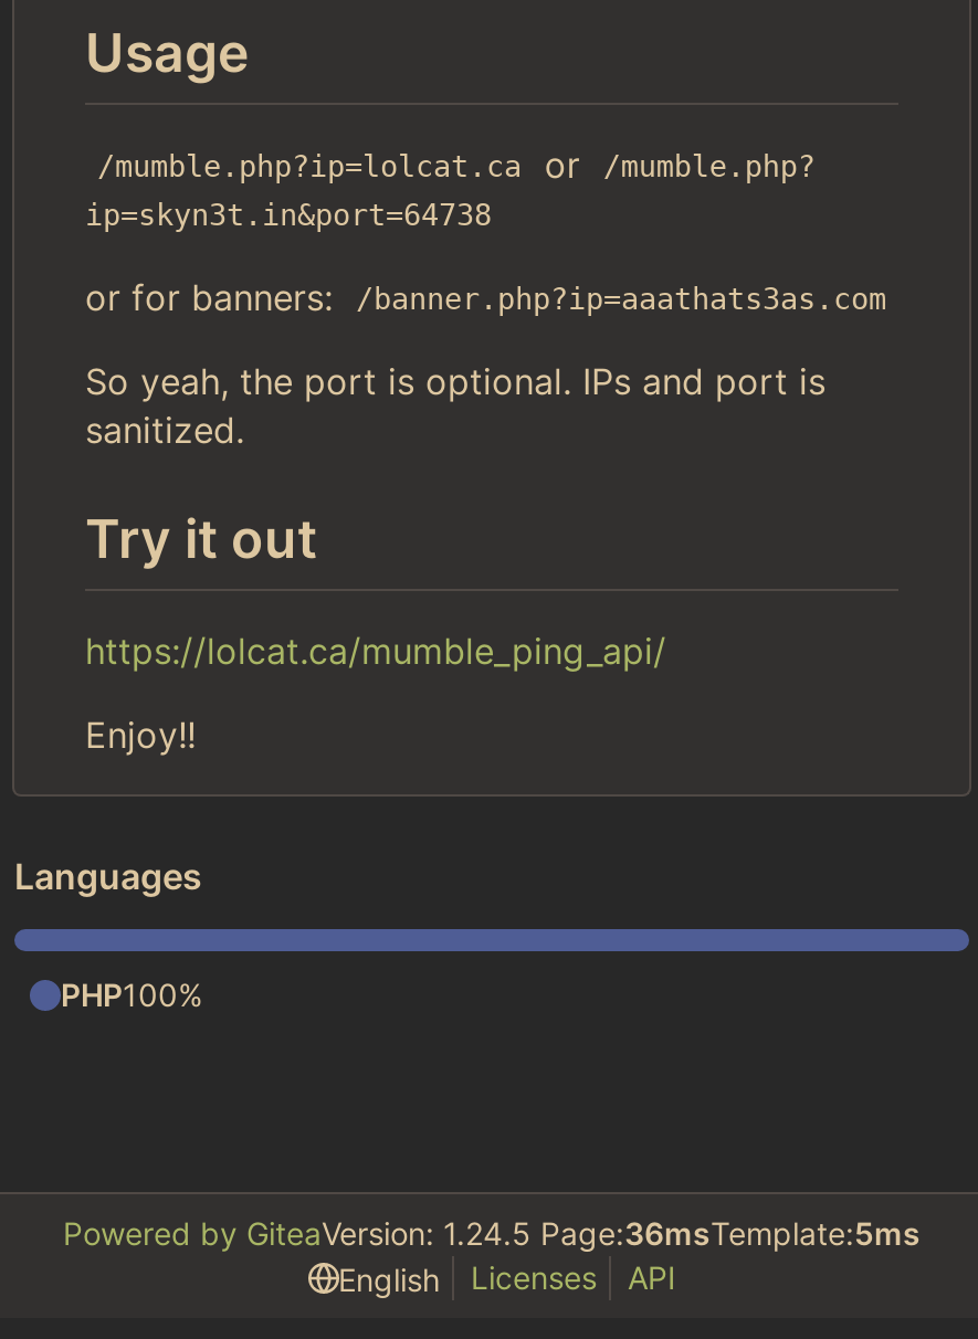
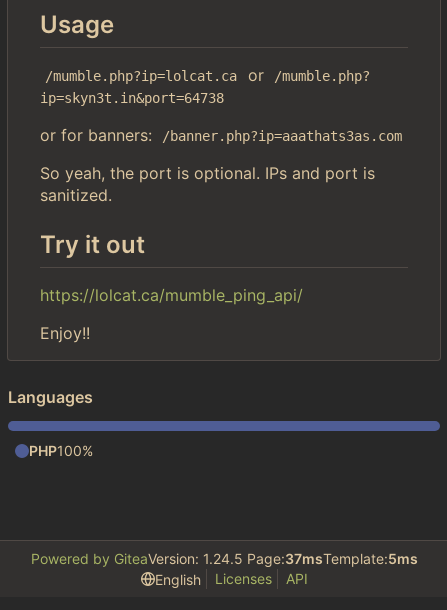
- Powered by GiteaVersion: 1.24.5 Page:36msTemplate:5ms
+ Powered by GiteaVersion: 1.24.5 Page:37msTemplate:5ms
